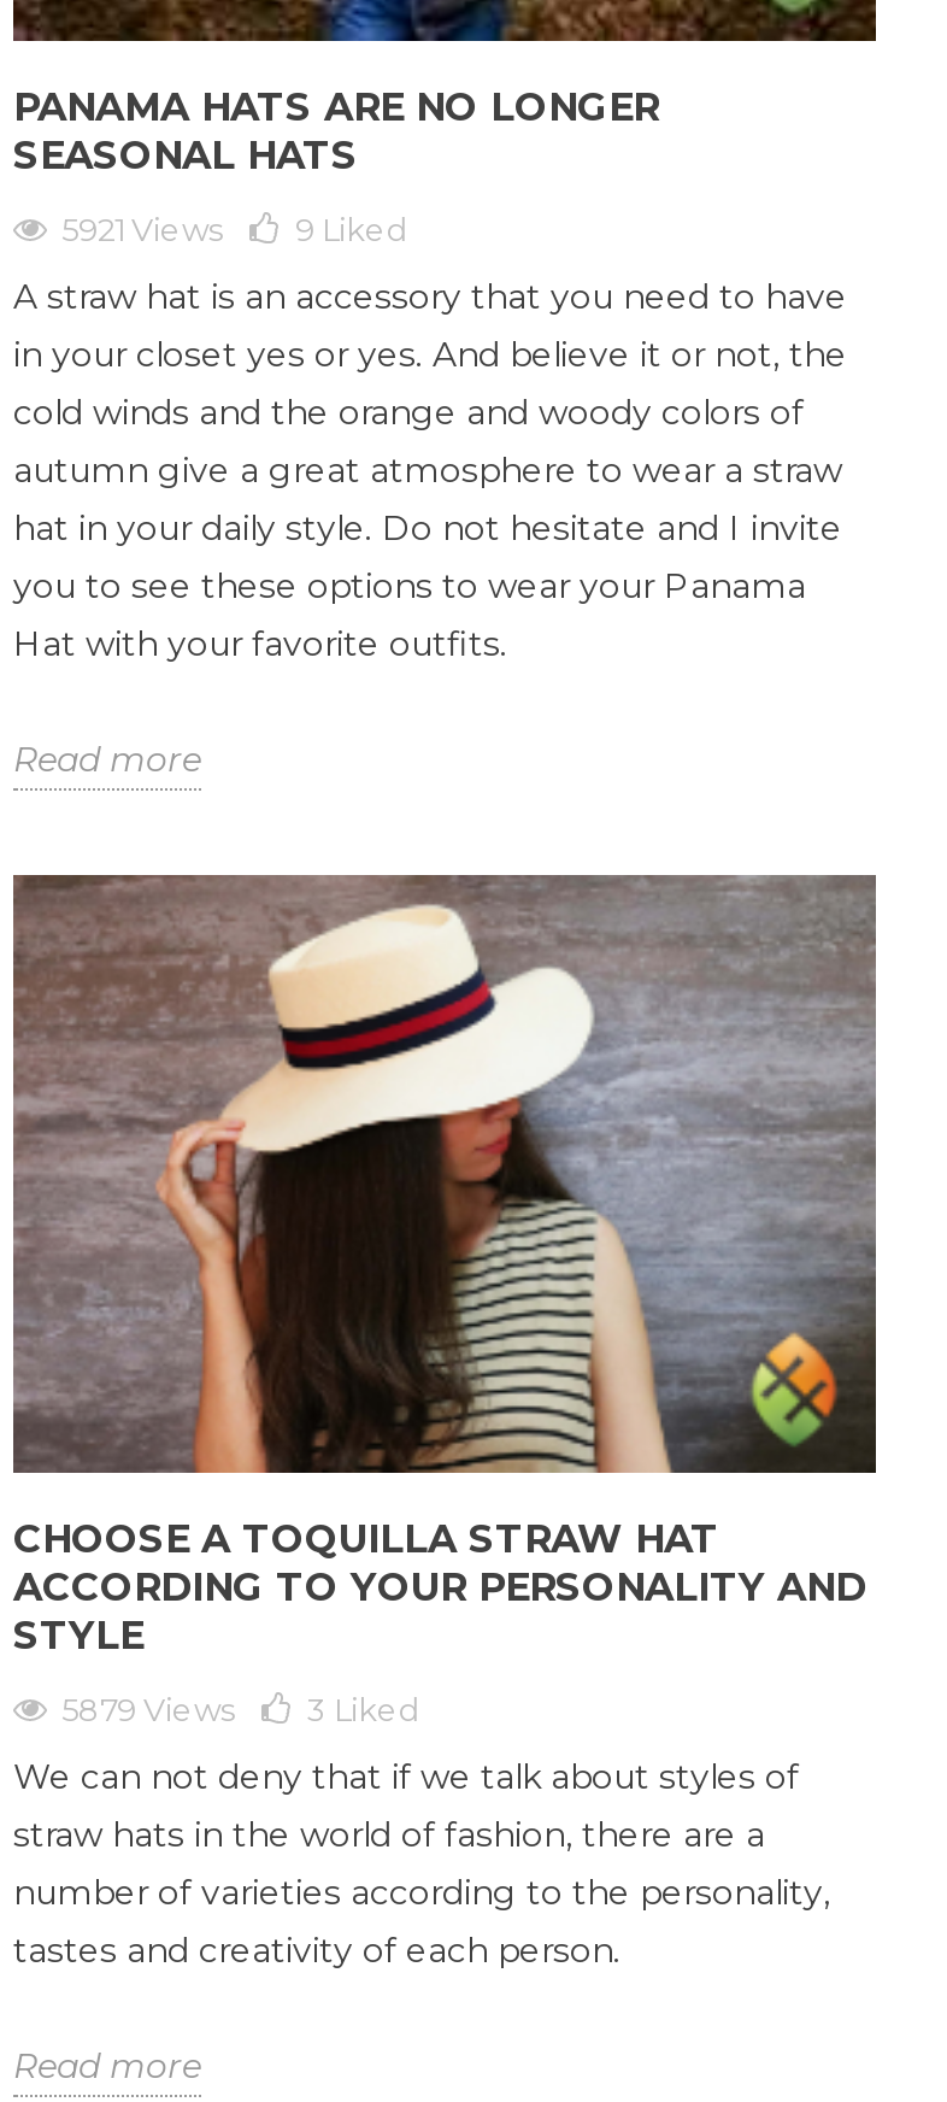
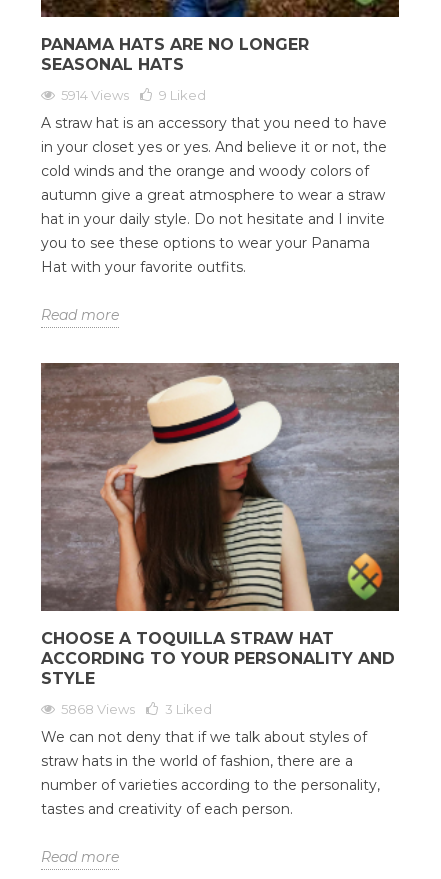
- 5921 Views 9 Liked
+ 5914 Views 9 Liked

- 5879 Views 3 Liked
+ 5868 Views 3 Liked
